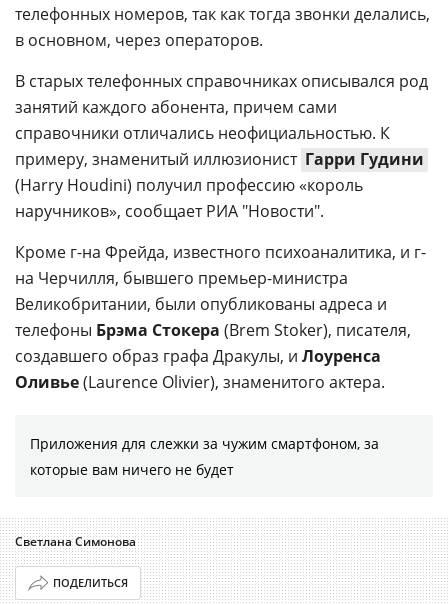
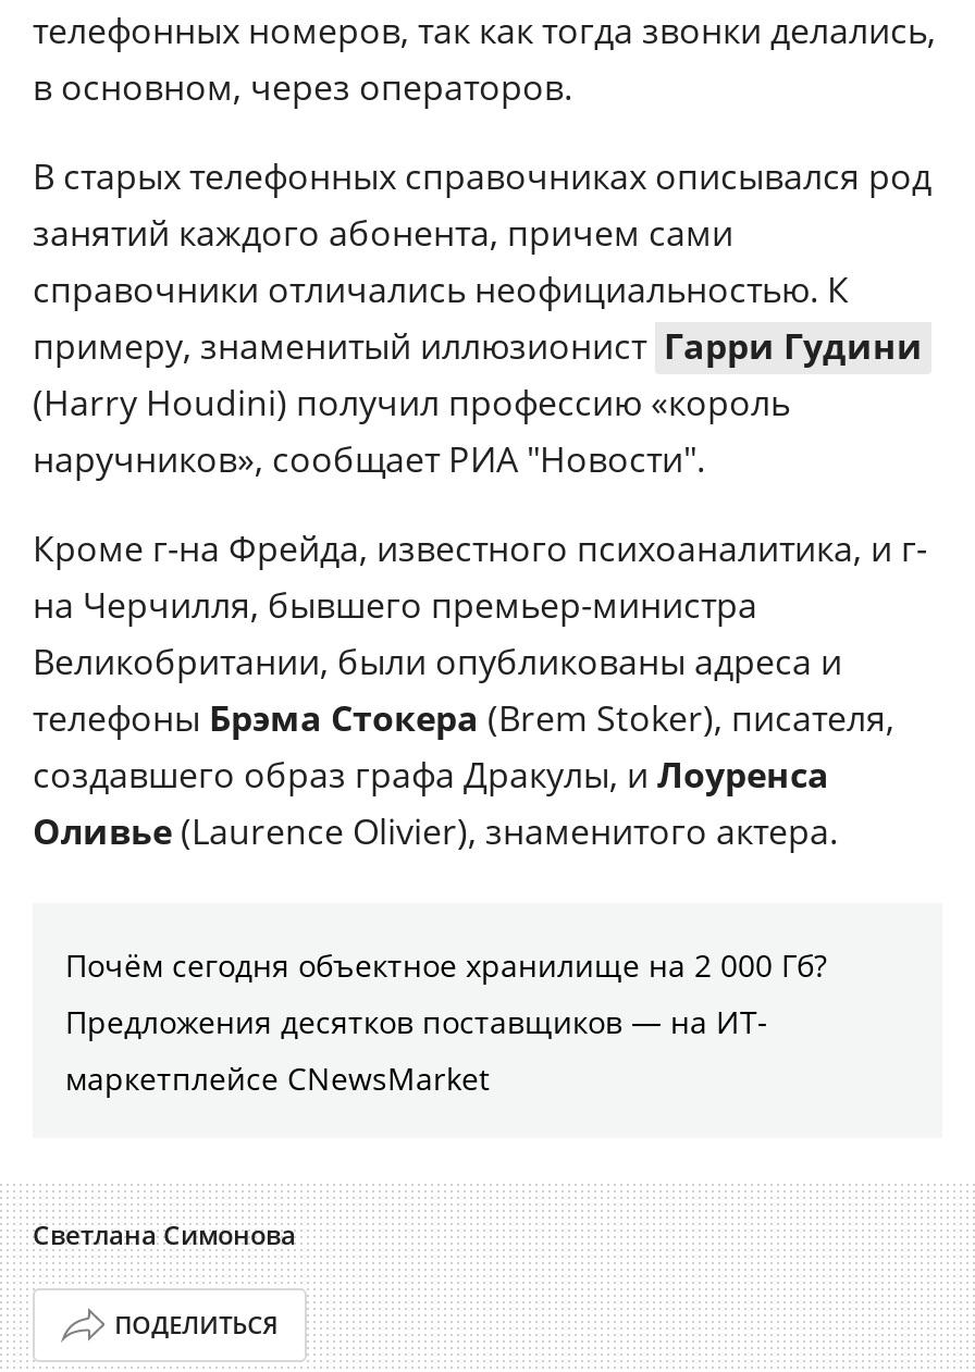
- Приложения для слежки за чужим смартфоном, за
- которые вам ничего не будет
+ Почём сегодня объектное хранилище на 2 000 Гб?
+ Предложения десятков поставщиков ― на ИТ-
+ маркетплейсе CNewsMarket
